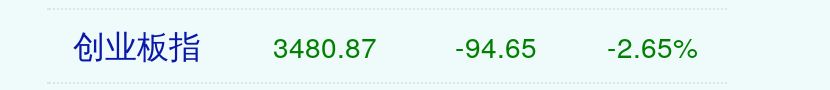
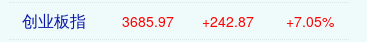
- 3480.87
+ 3685.97

- -94.65
+ +242.87

- -2.65%
+ +7.05%
